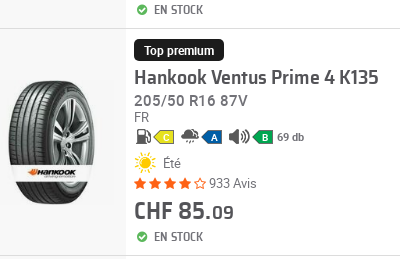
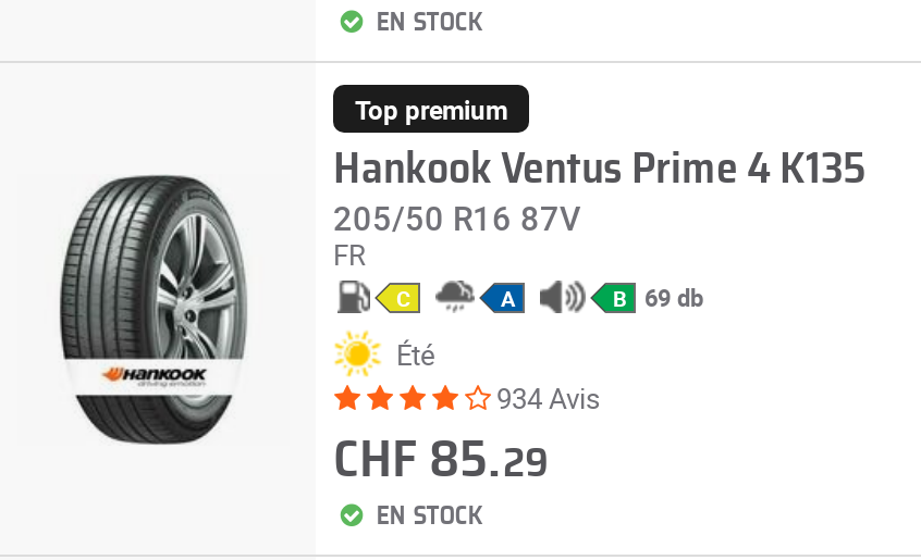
- 933 Avis
+ 934 Avis

- CHF 85.09
+ CHF 85.29
